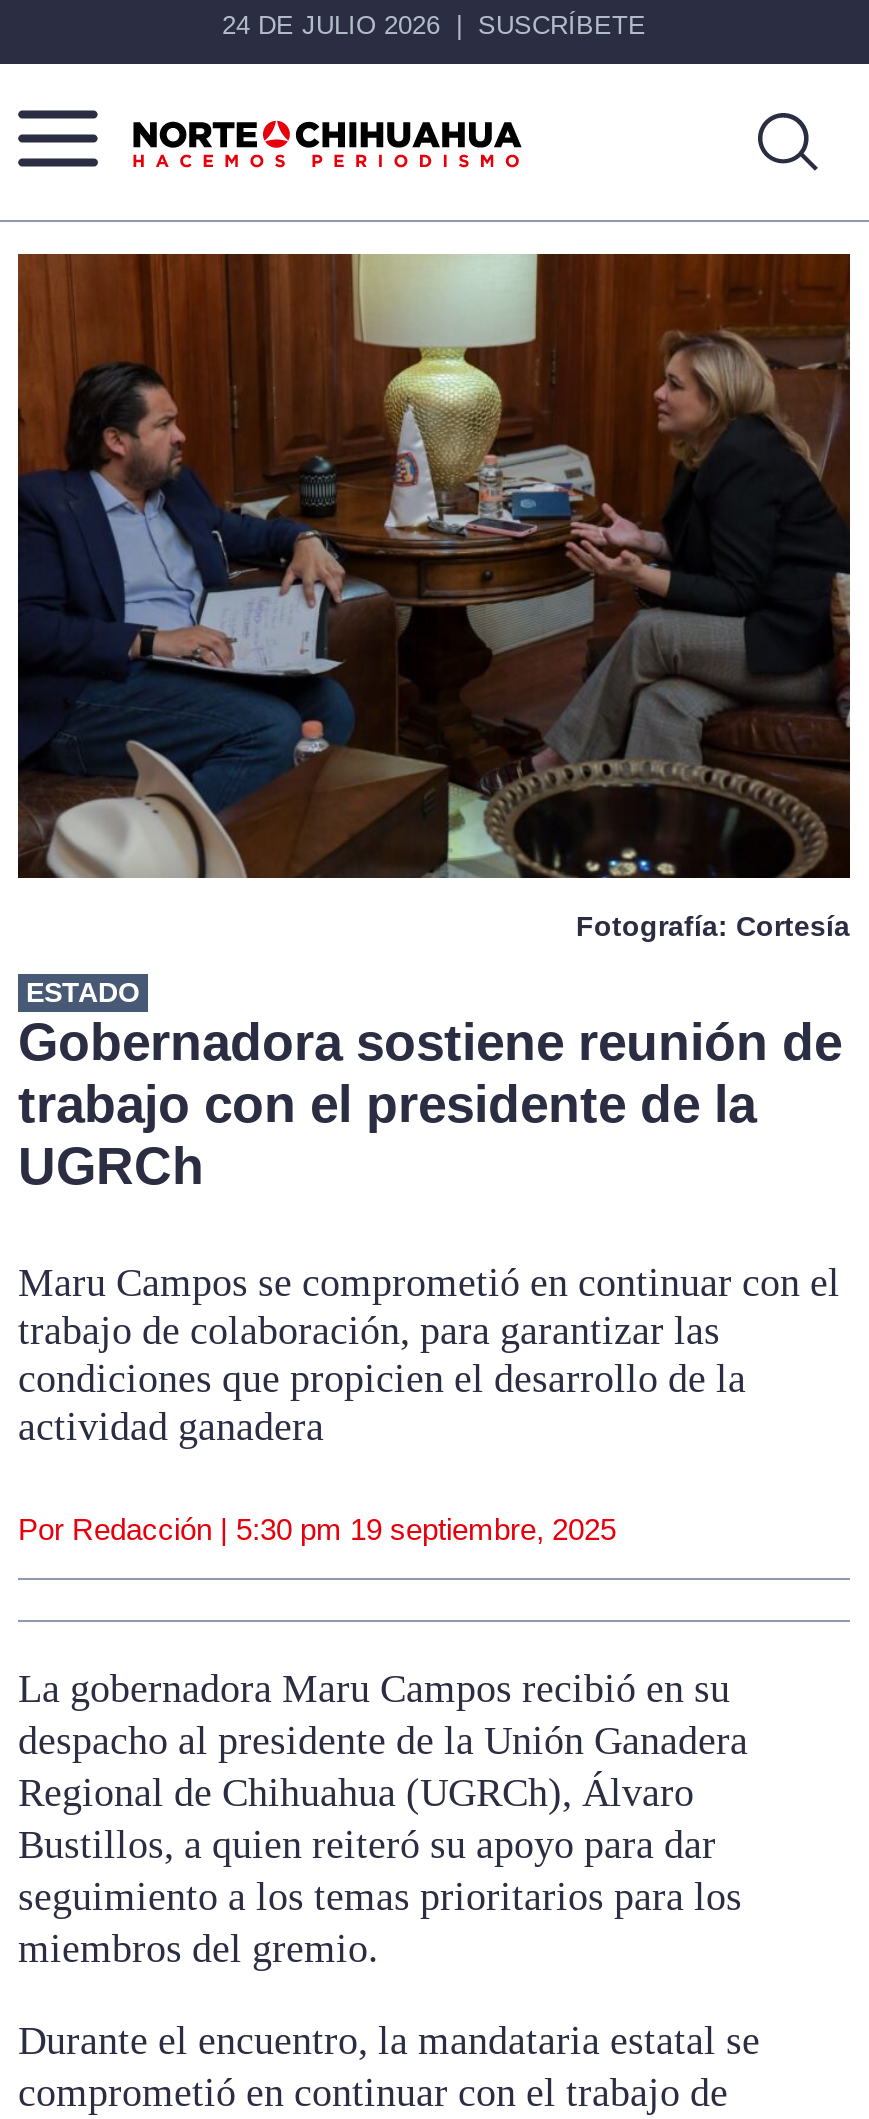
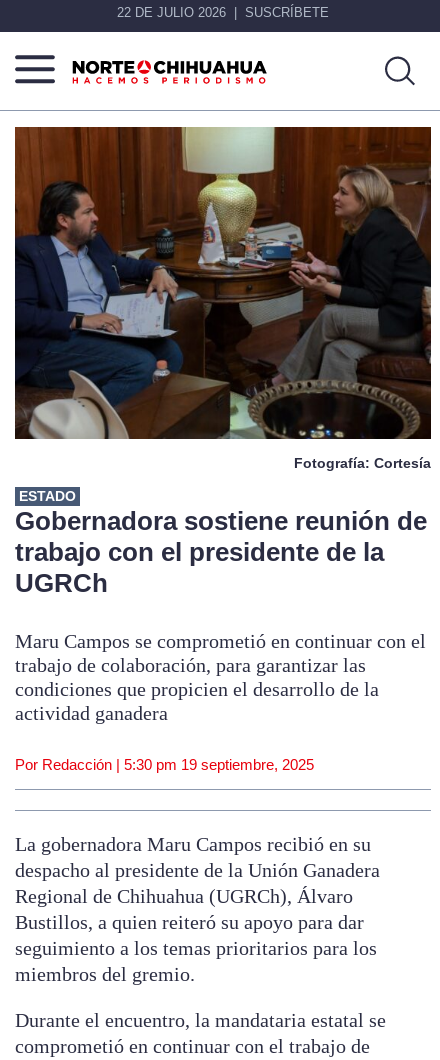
- 24 DE JULIO 2026 SUSCRÍBETE
+ 22 DE JULIO 2026 SUSCRÍBETE
